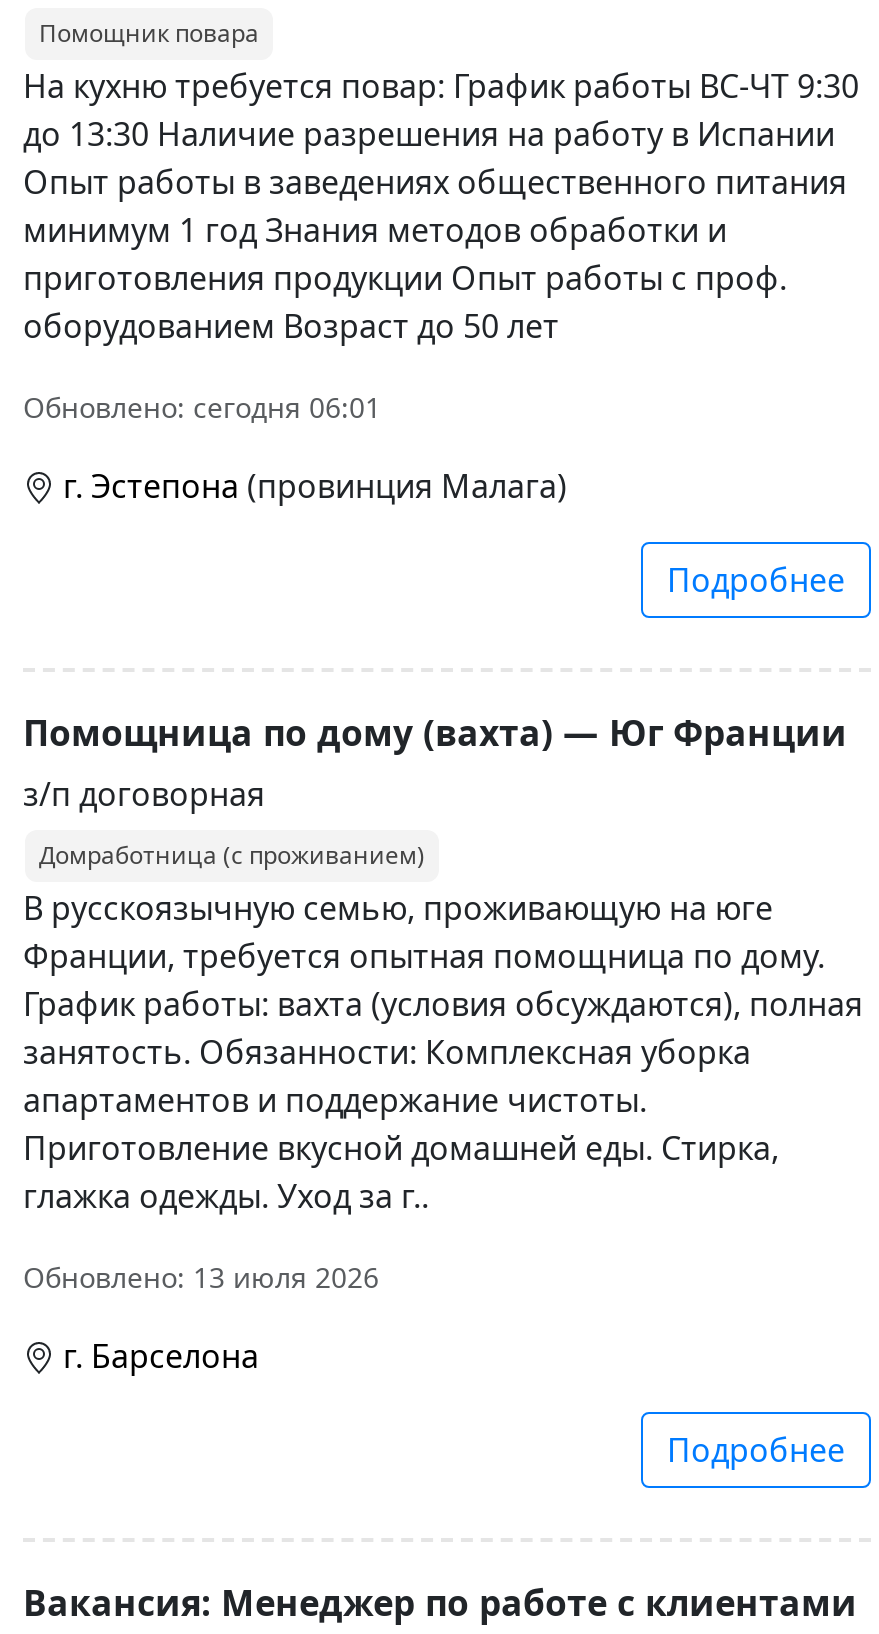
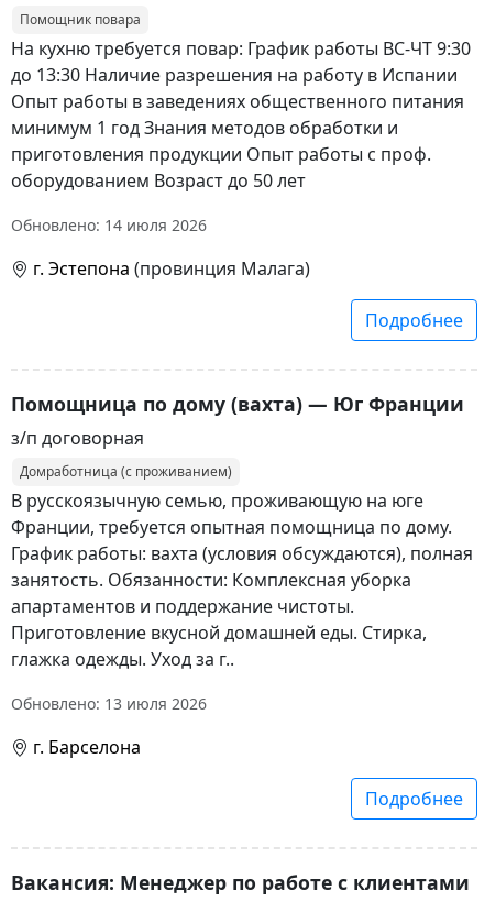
- Обновлено: сегодня 06:01
+ Обновлено: 14 июля 2026
